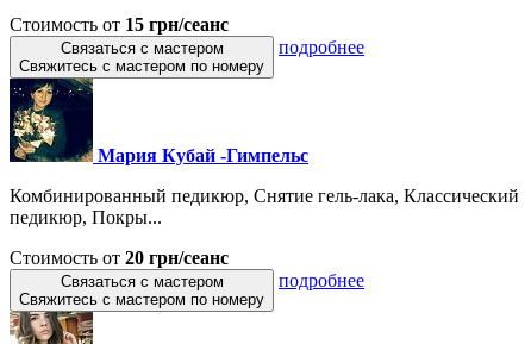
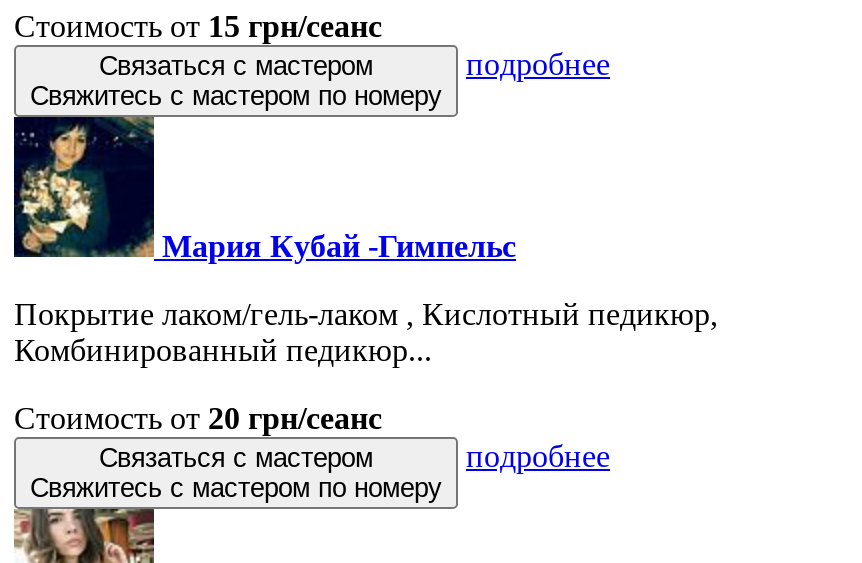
- Комбинированный педикюр, Снятие гель-лака, Классический
- педикюр, Покры...
+ Покрытие лаком/гель-лаком , Кислотный педикюр,
+ Комбинированный педикюр...
